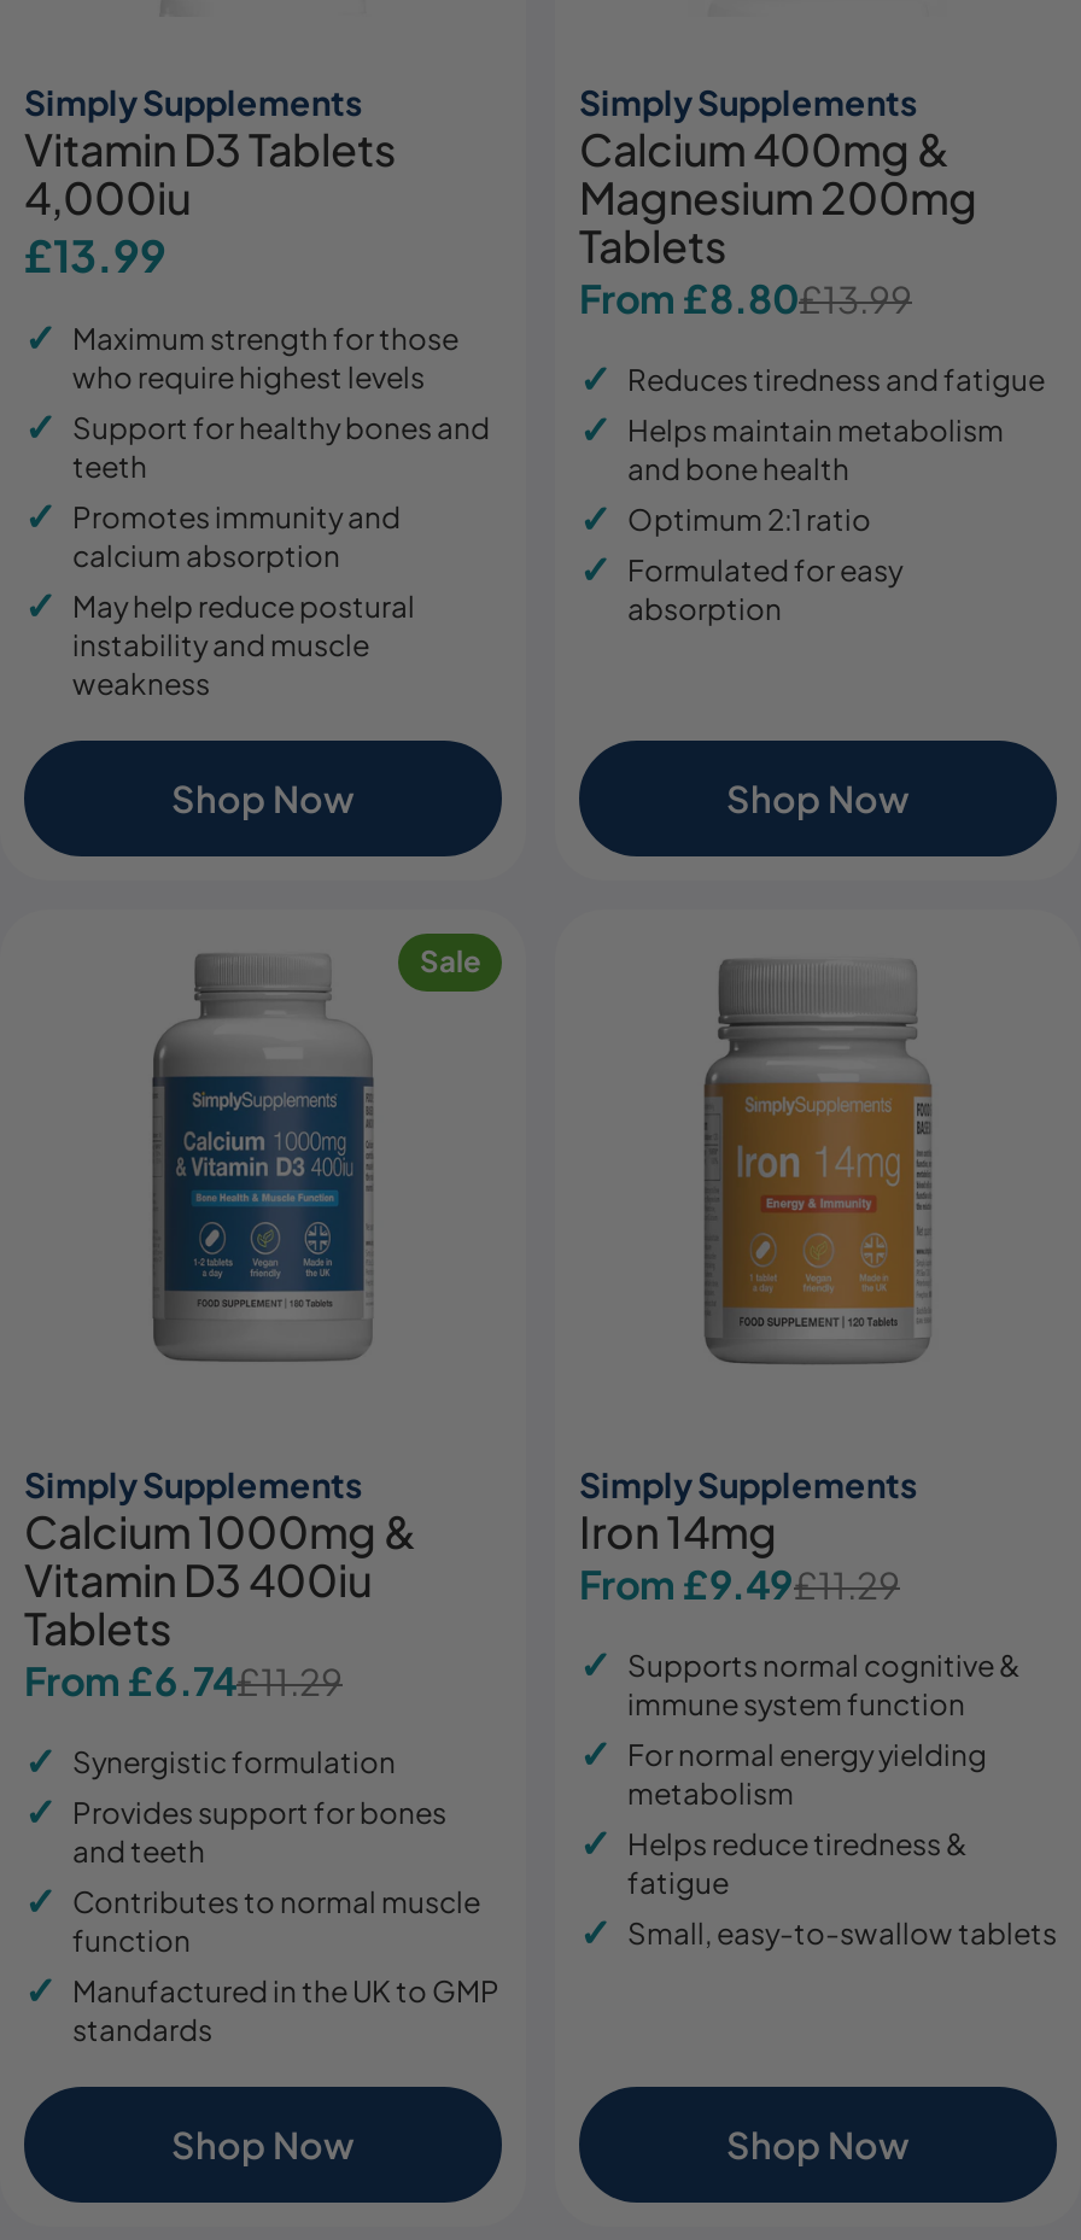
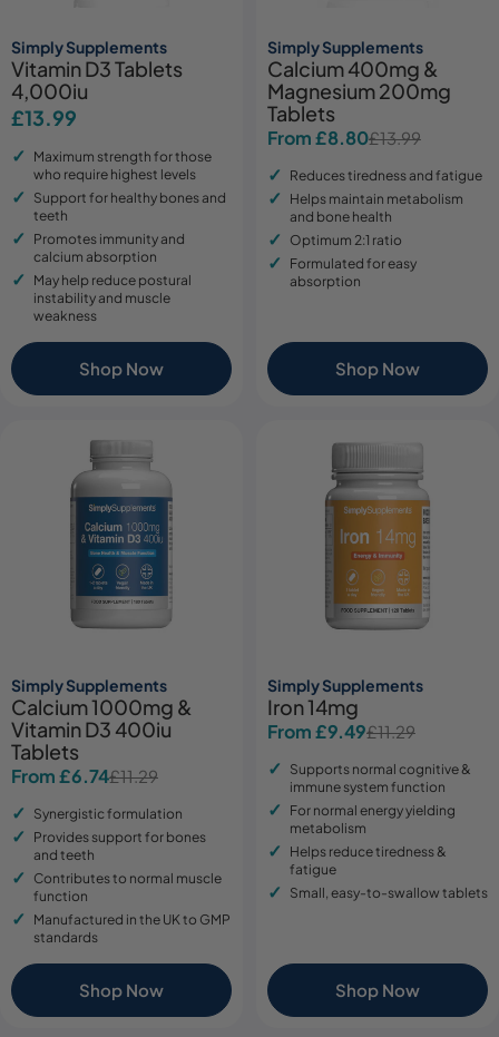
- Sale
